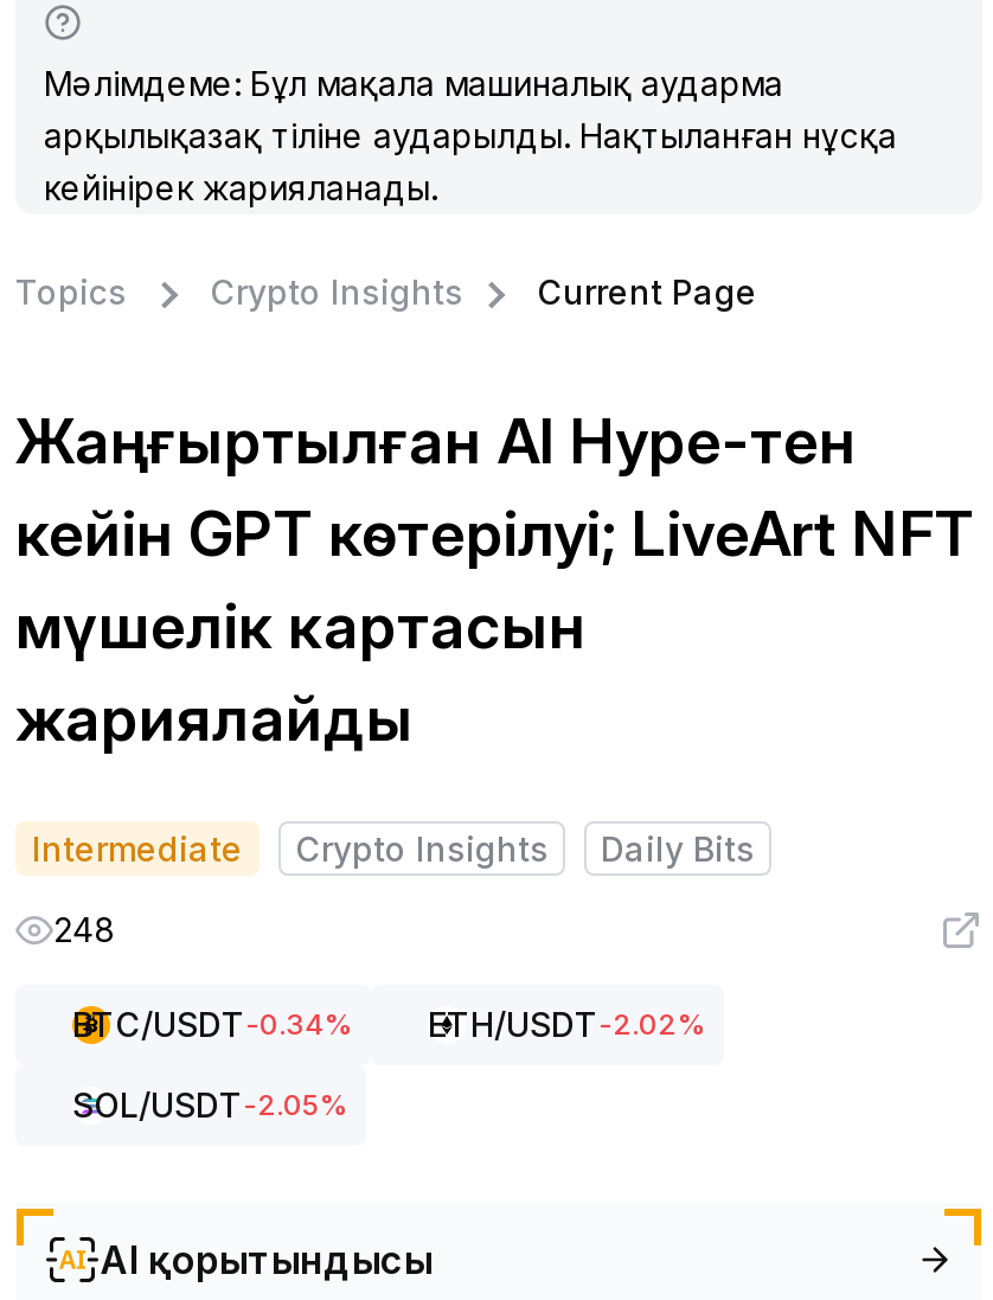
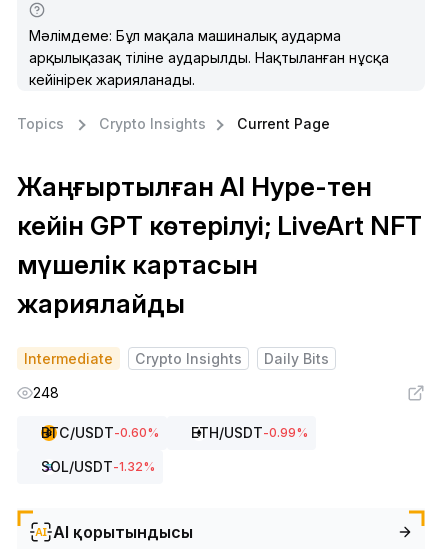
- BTC/USDT-0.34%
+ BTC/USDT-0.60%

- ETH/USDT-2.02%
+ ETH/USDT-0.99%

- SOL/USDT-2.05%
+ SOL/USDT-1.32%
